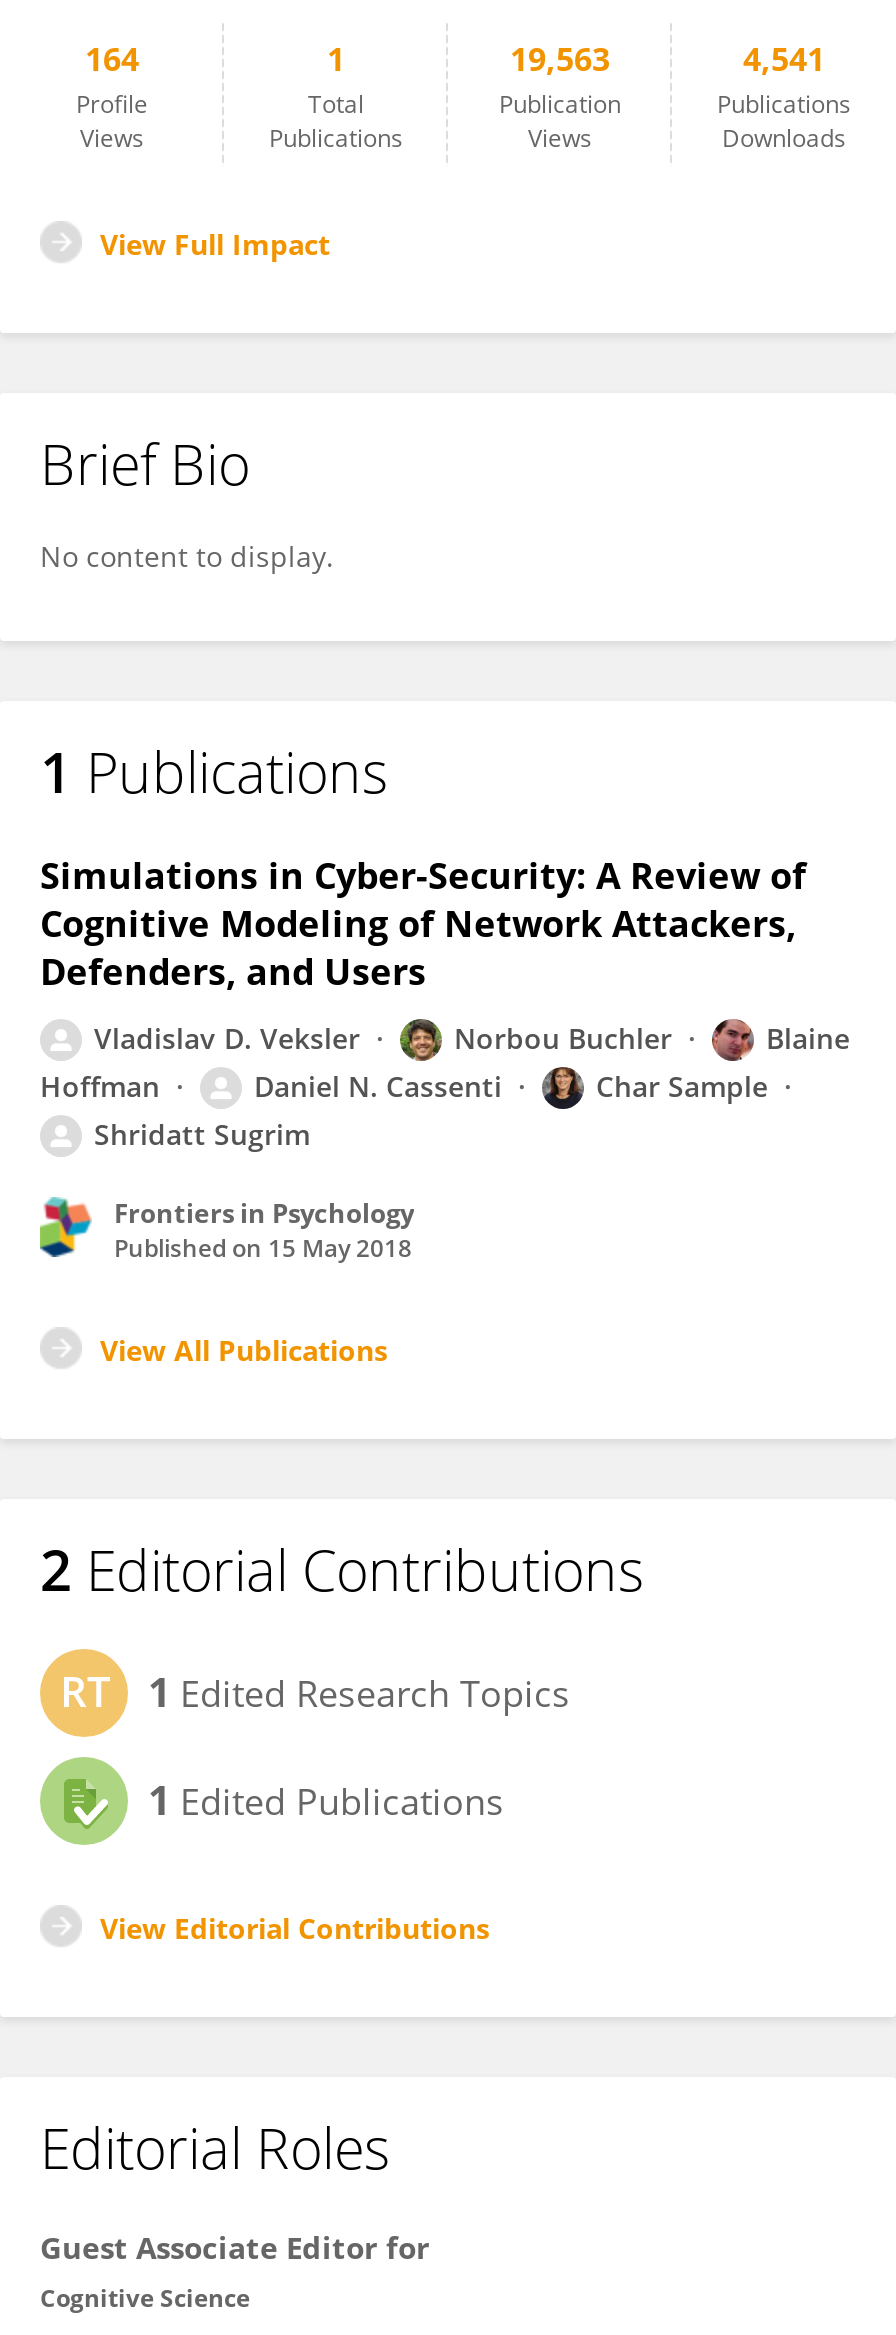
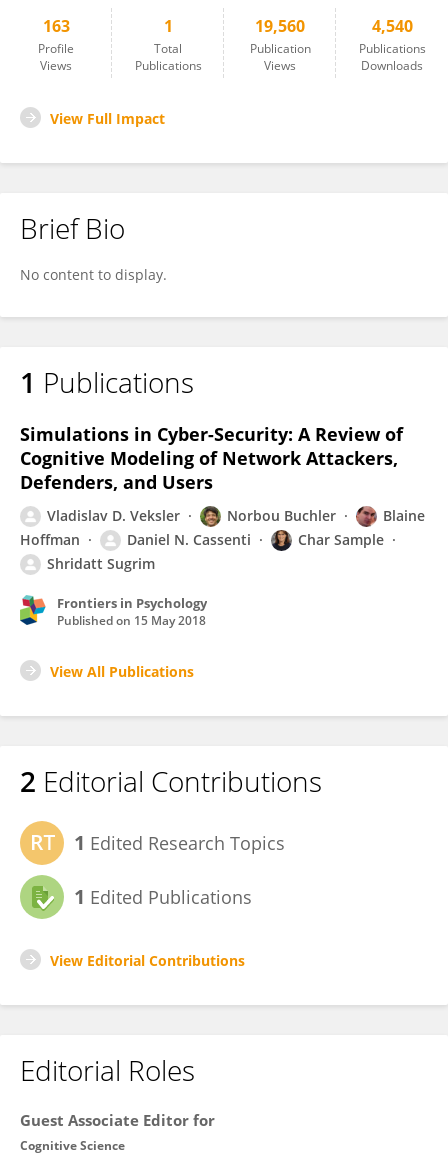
- 164
+ 163

- 19,563
+ 19,560

- 4,541
+ 4,540
